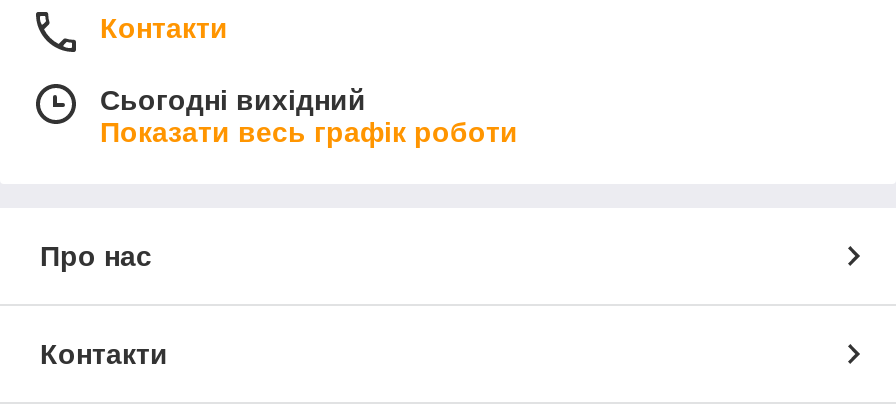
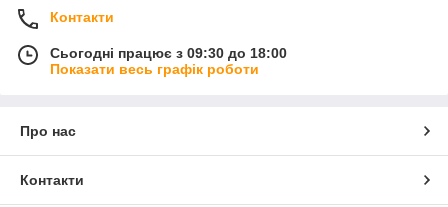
- Сьогодні вихідний
+ Сьогодні працює з 09:30 до 18:00
